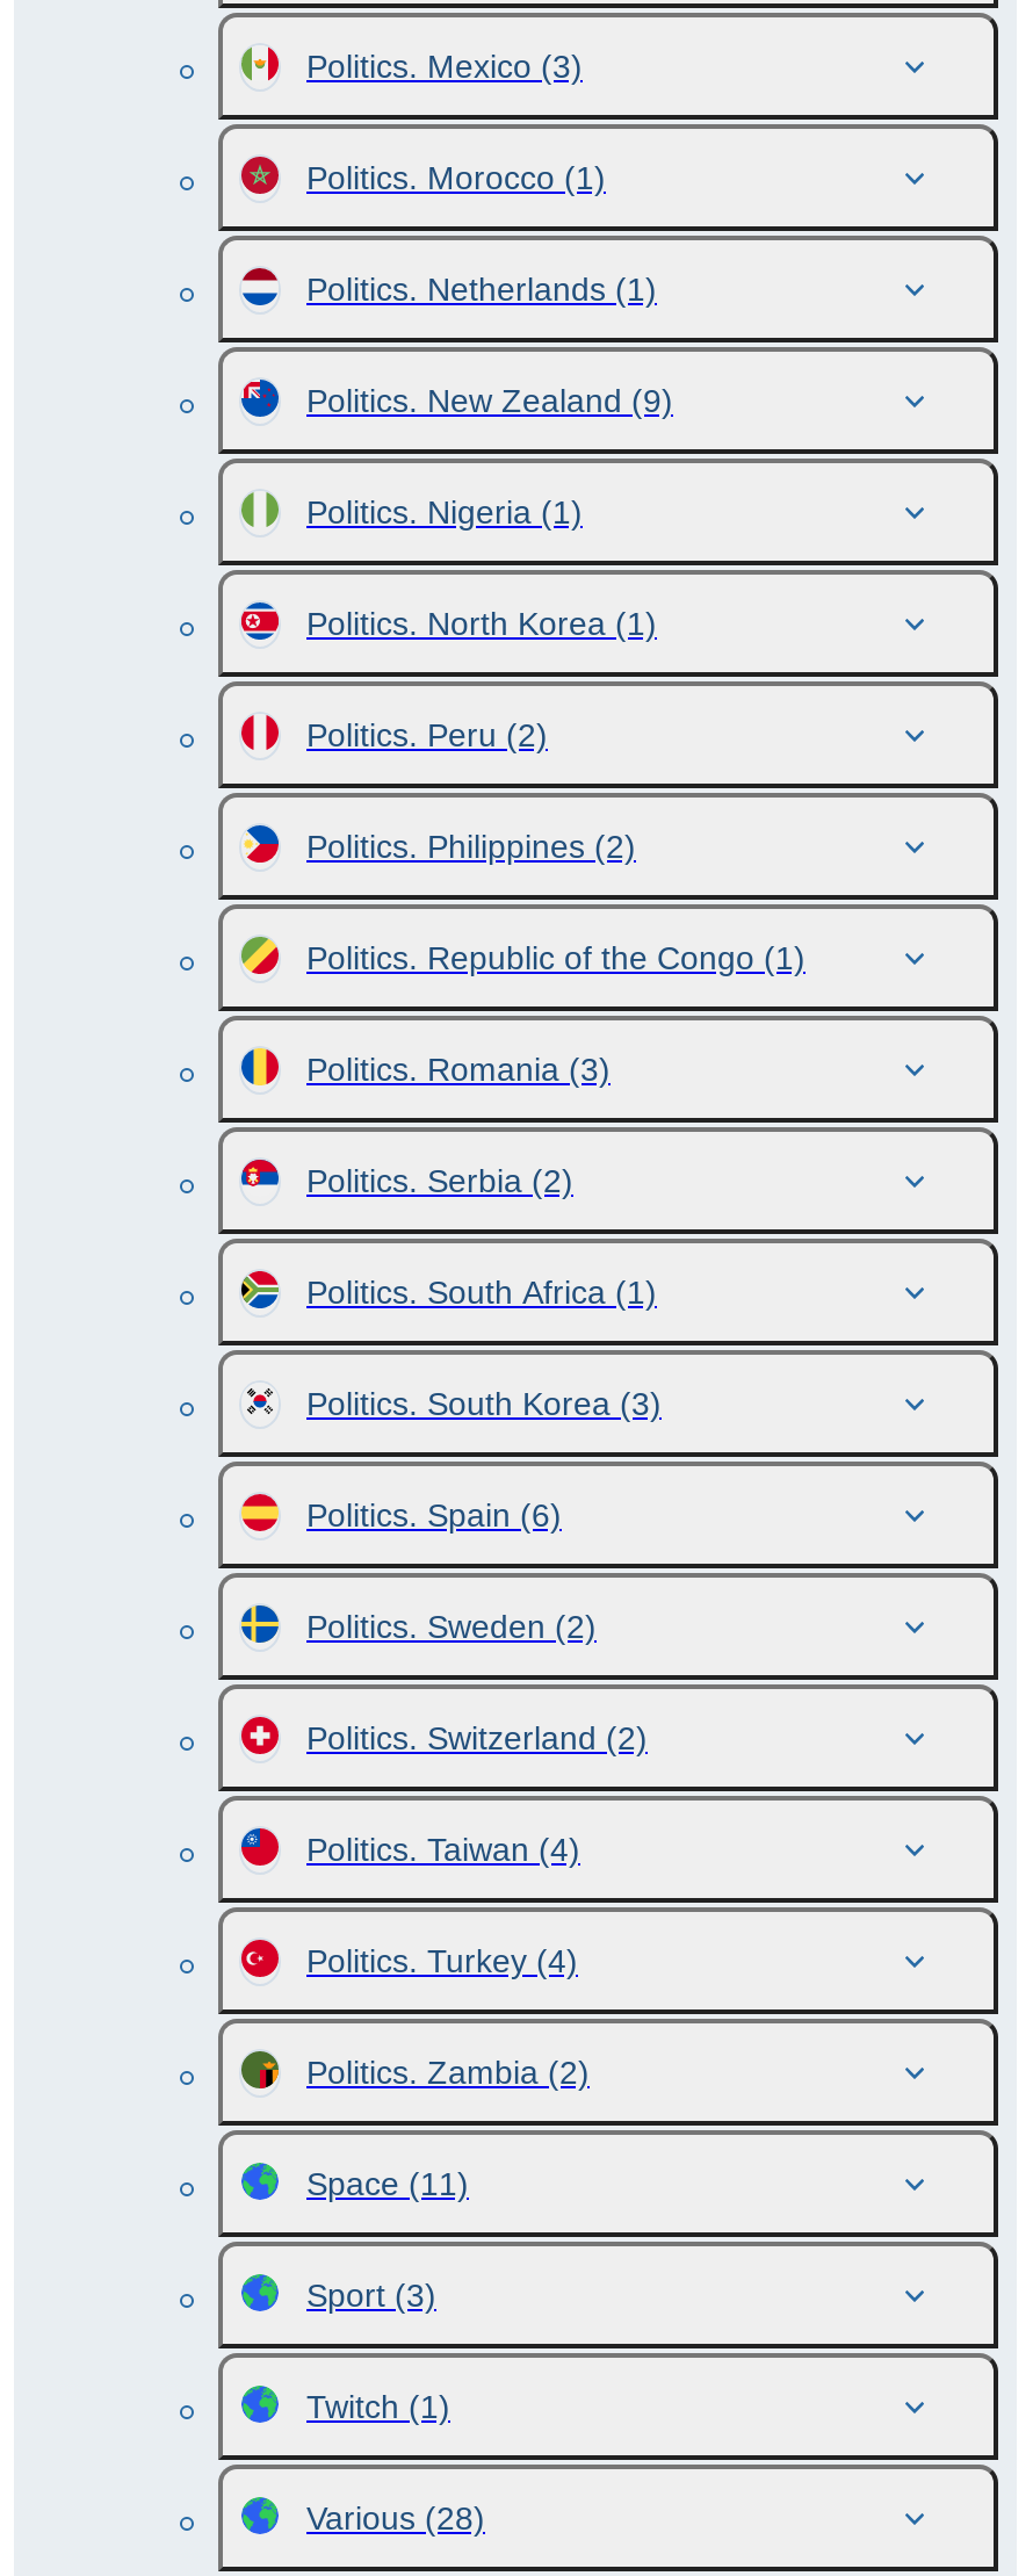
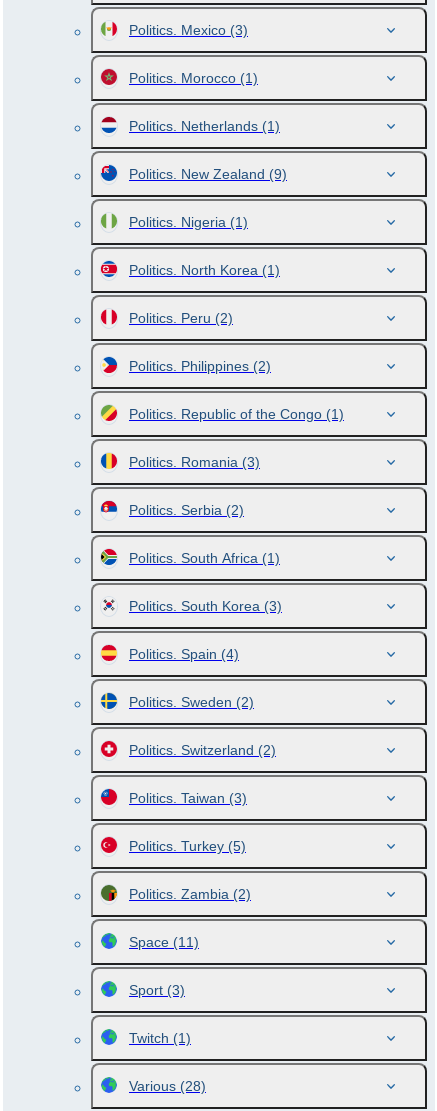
- Politics. Spain (6)
+ Politics. Spain (4)

- Politics. Taiwan (4)
+ Politics. Taiwan (3)

- Politics. Turkey (4)
+ Politics. Turkey (5)
